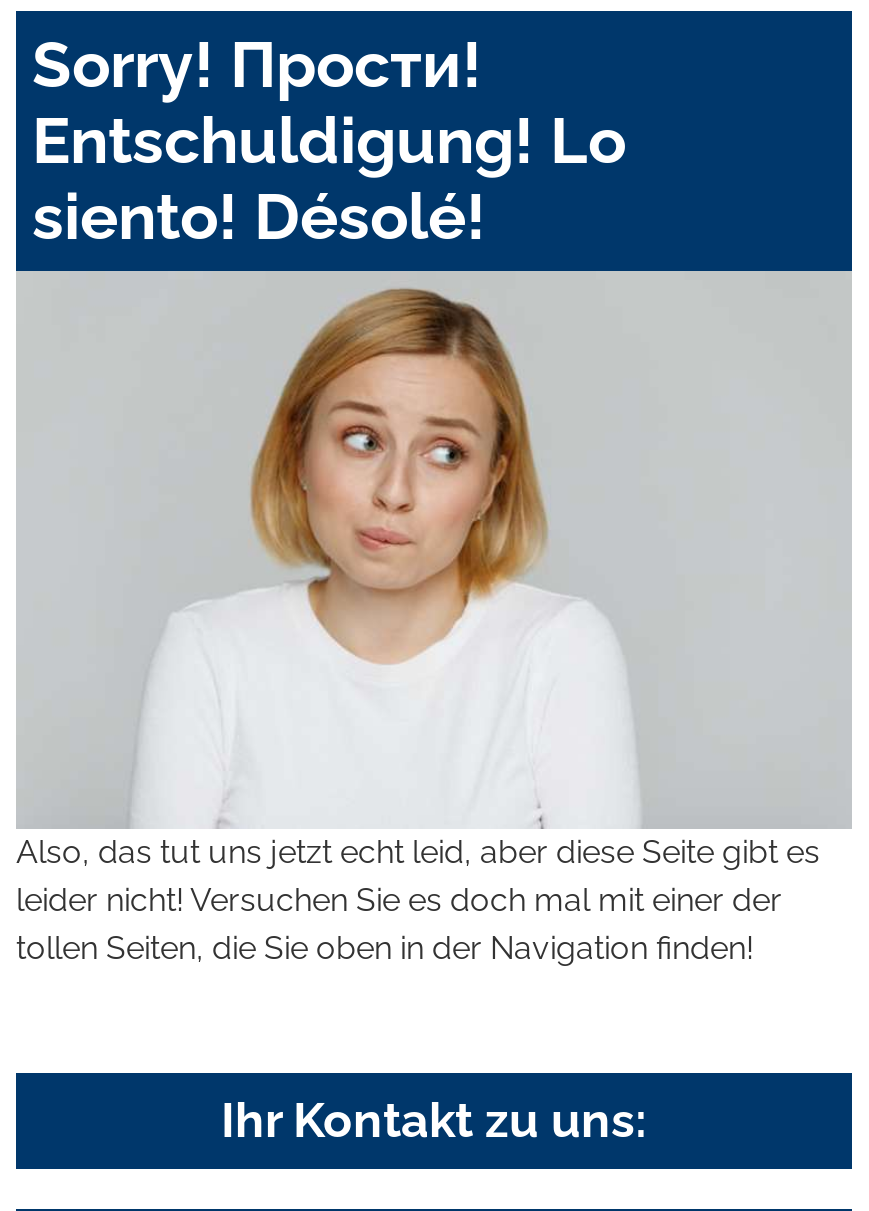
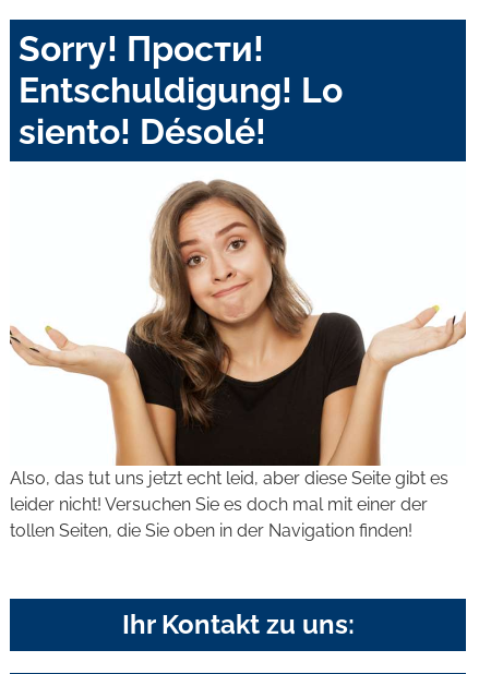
- [image]
+ [image]
